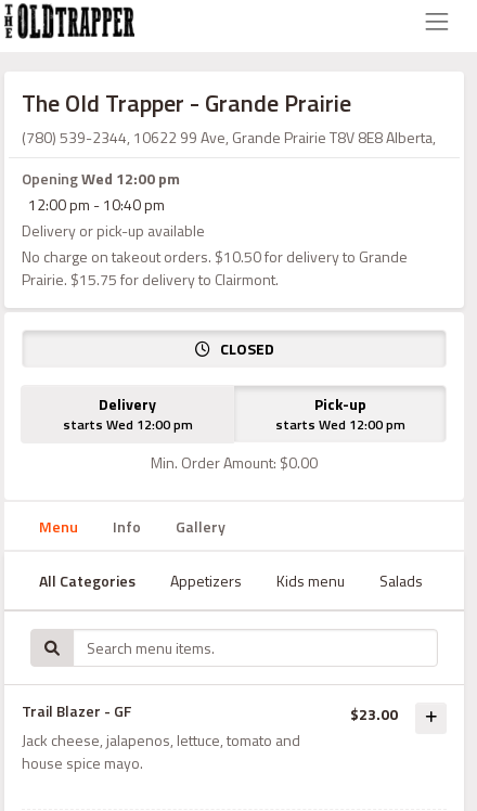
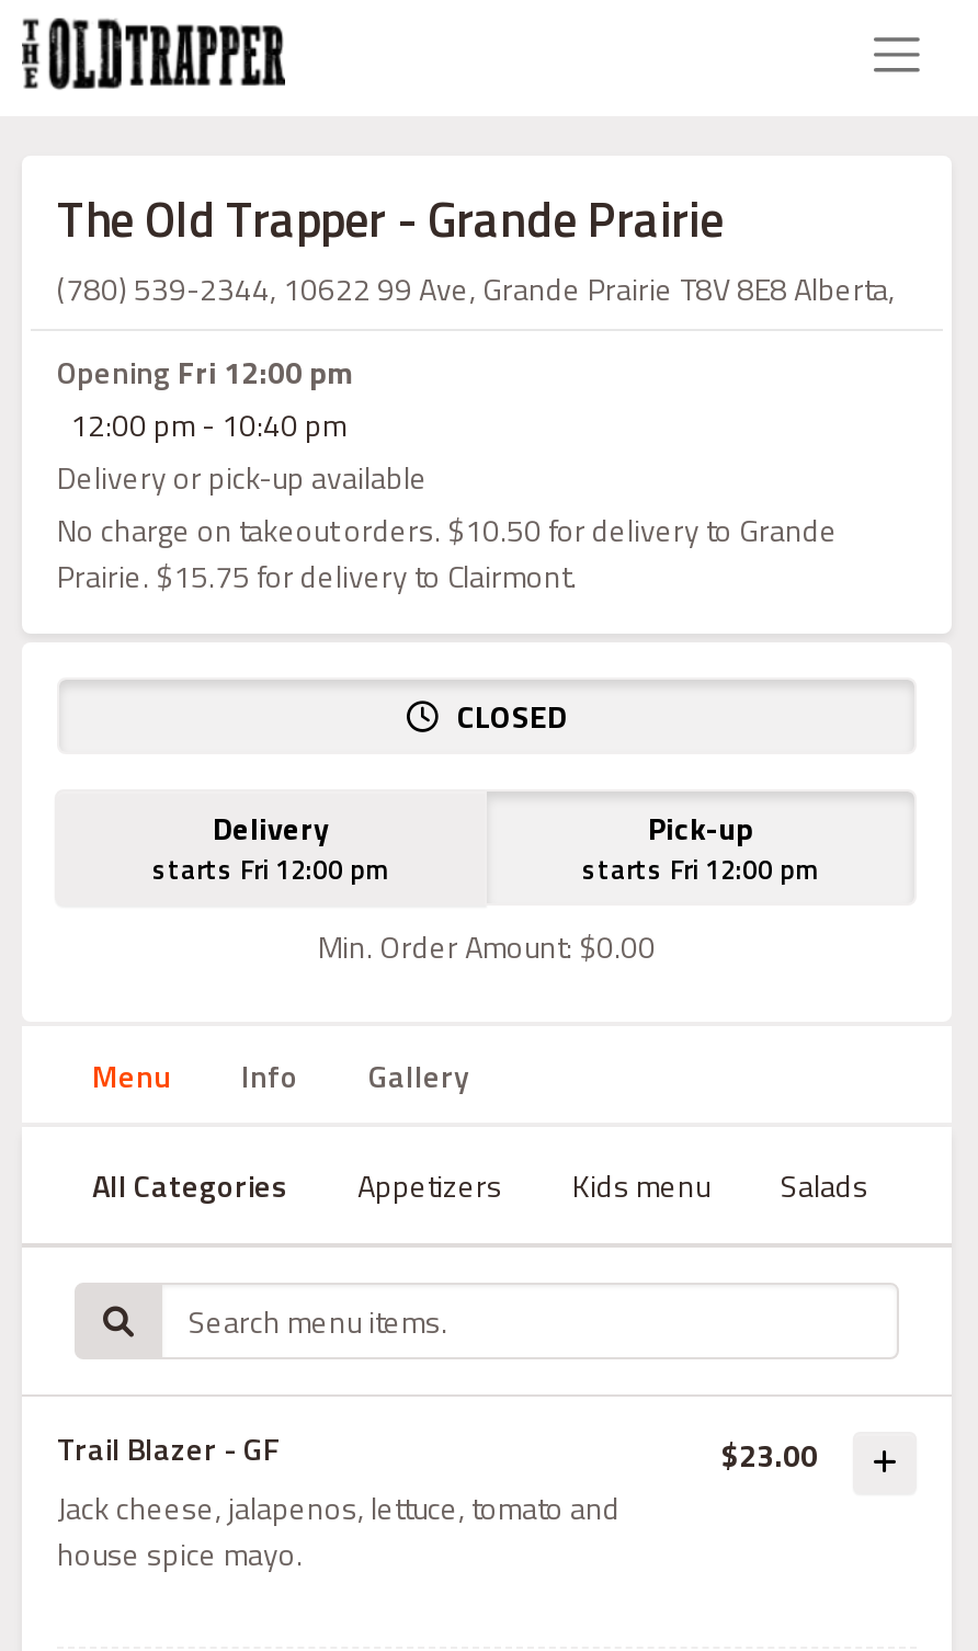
- Opening Wed 12:00 pm
+ Opening Fri 12:00 pm

- starts Wed 12:00 pm
+ starts Fri 12:00 pm

- starts Wed 12:00 pm
+ starts Fri 12:00 pm
